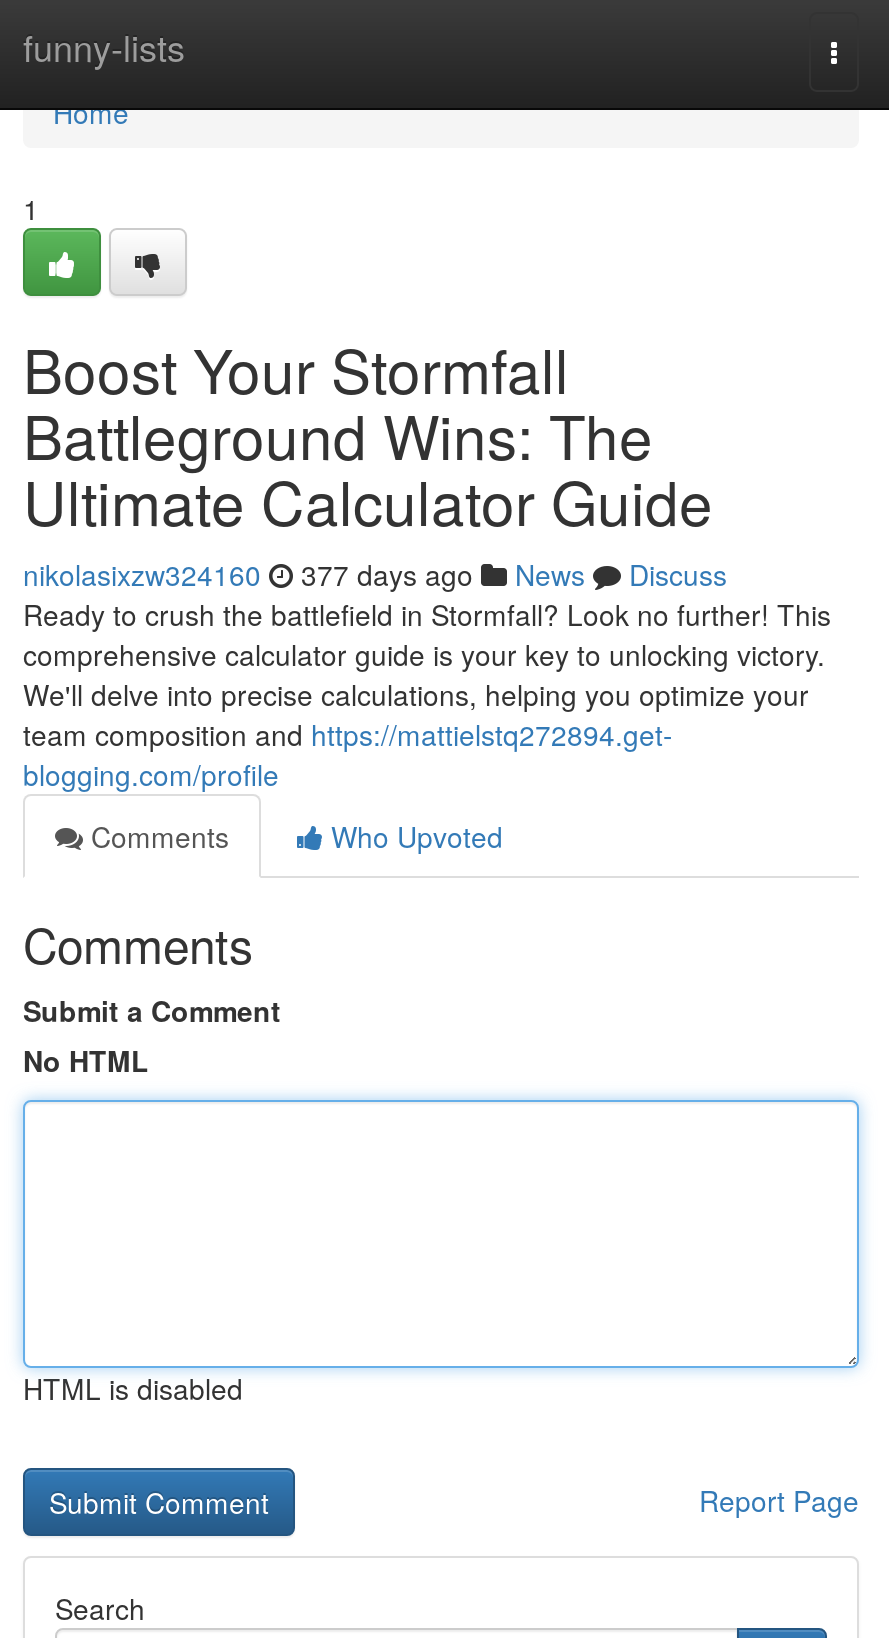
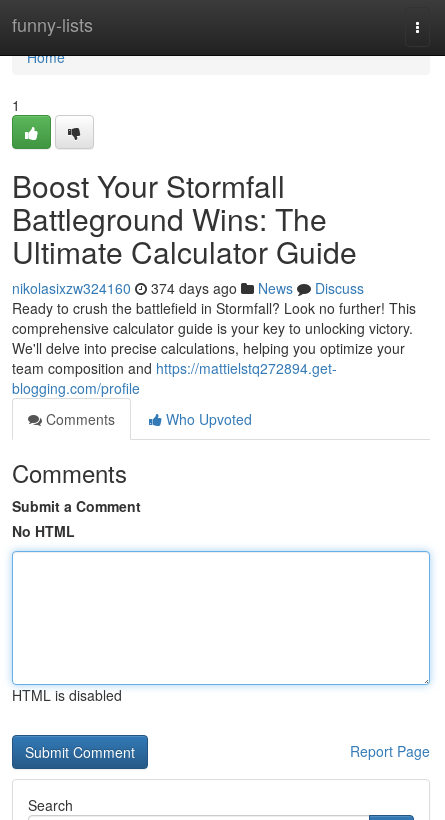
- nikolasixzw324160 377 days ago News Discuss
+ nikolasixzw324160 374 days ago News Discuss
